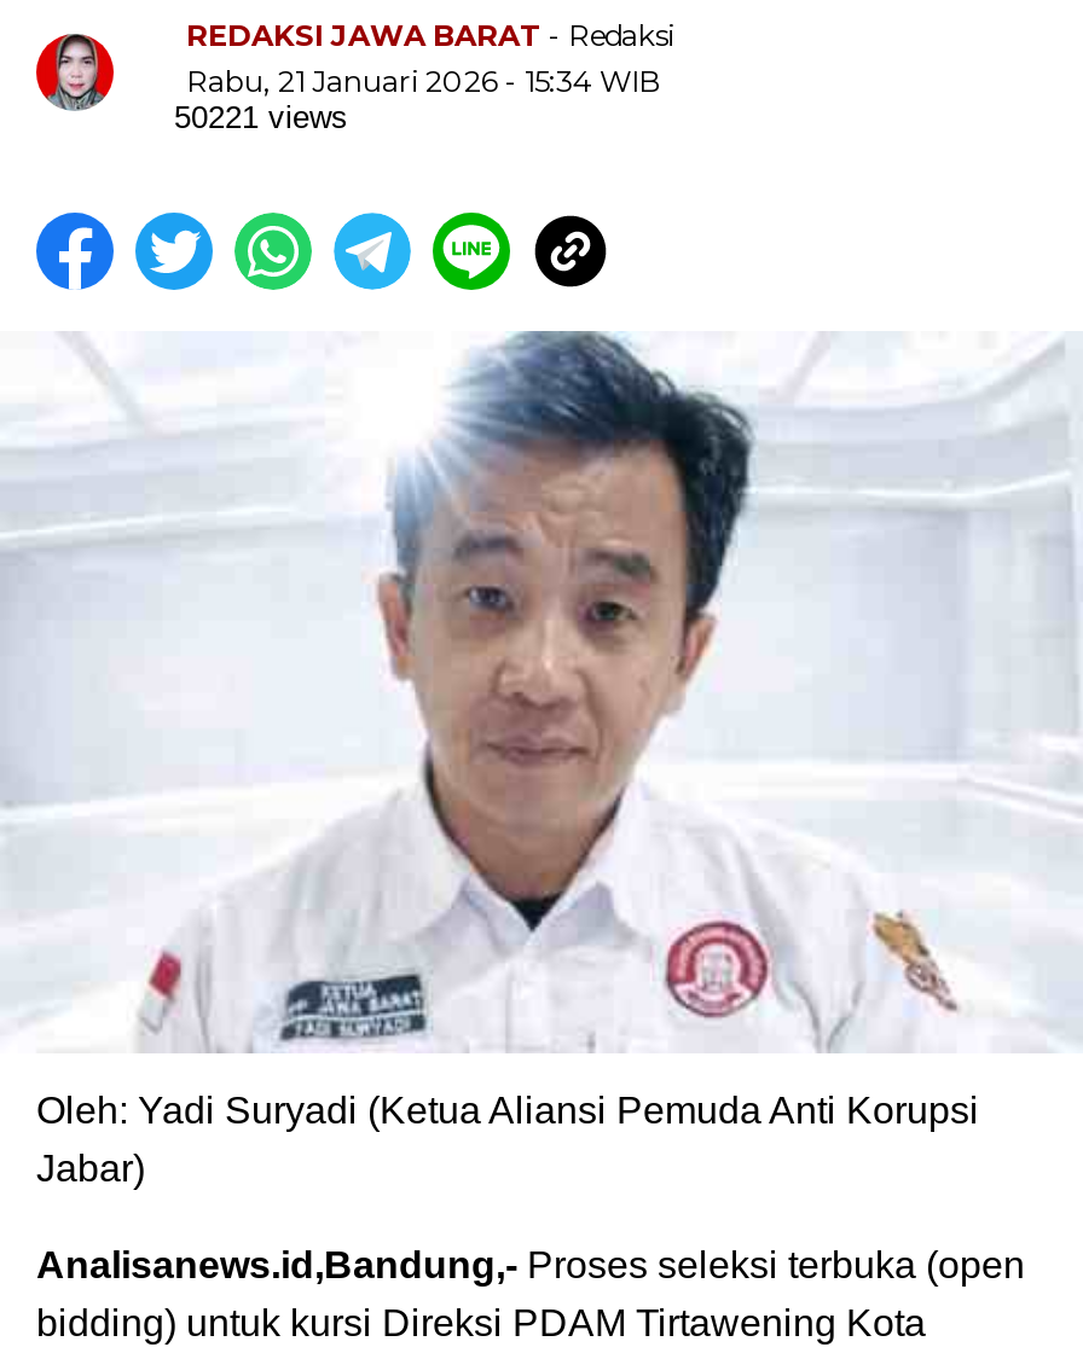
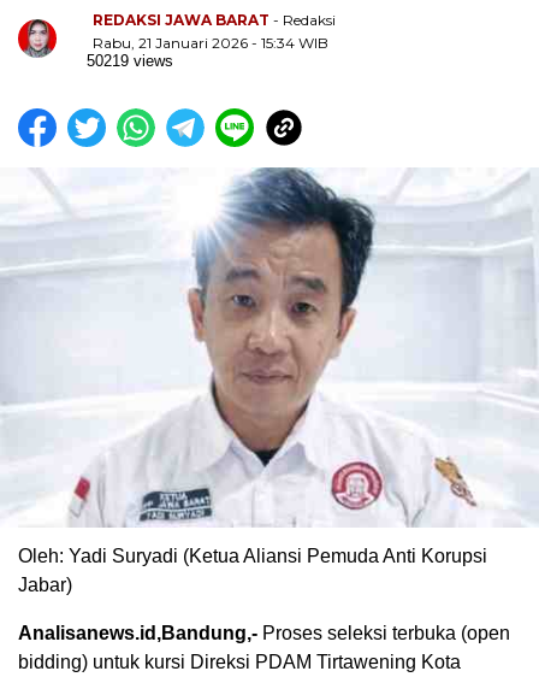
- 50221 views
+ 50219 views
